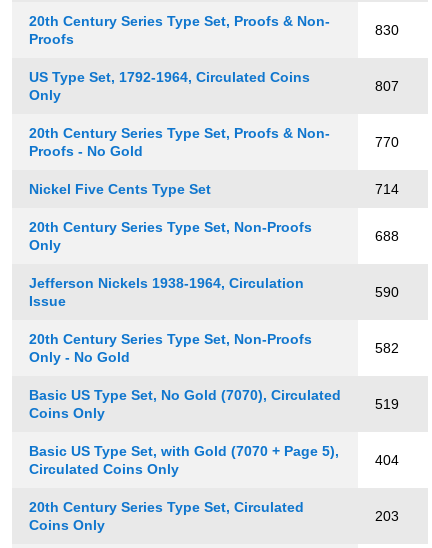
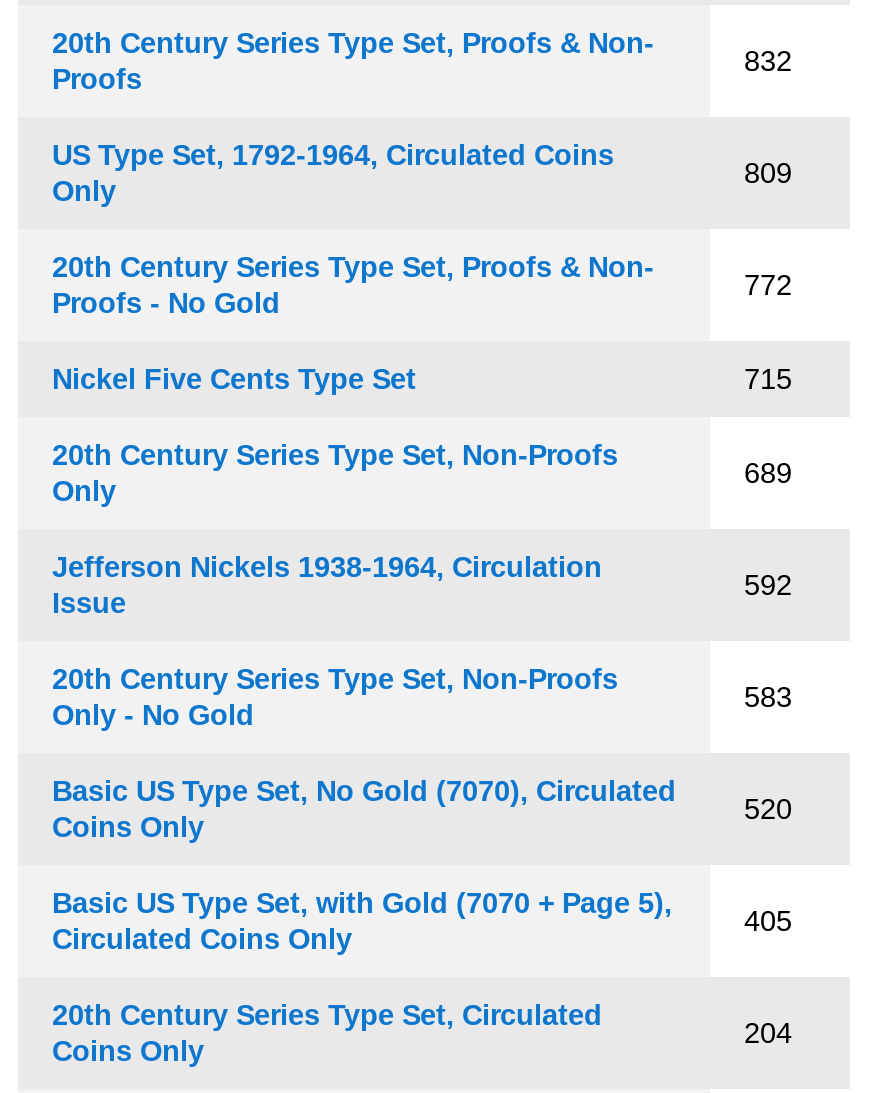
- 830
+ 832

- 807
+ 809

- 770
+ 772

- 714
+ 715

- 688
+ 689

- 590
+ 592

- 582
+ 583

- 519
+ 520

- 404
+ 405

- 203
+ 204
